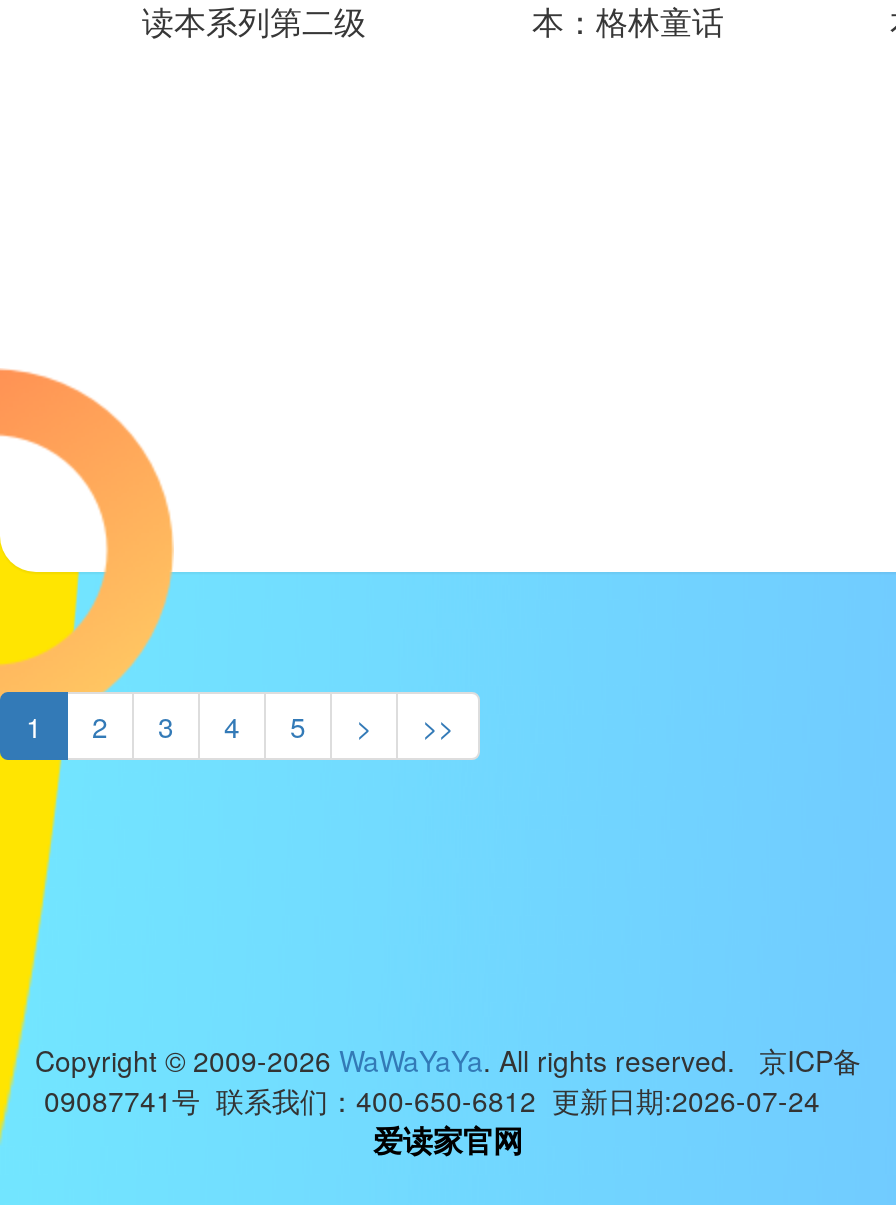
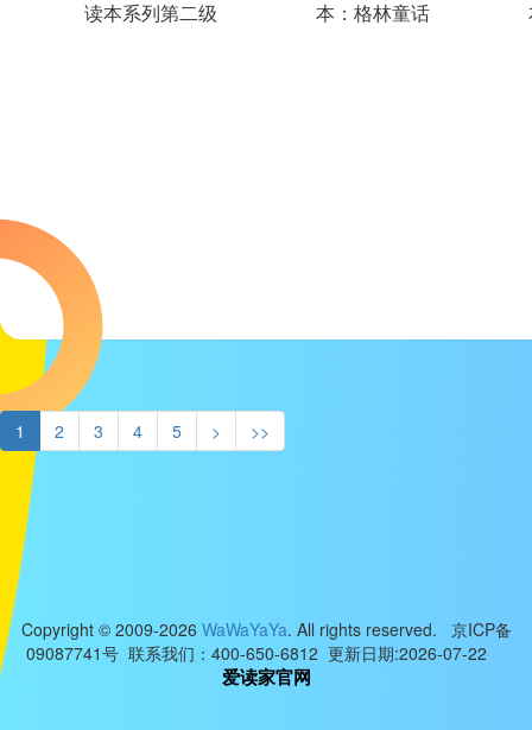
- 09087741号 联系我们：400-650-6812 更新日期:2026-07-24
+ 09087741号 联系我们：400-650-6812 更新日期:2026-07-22
